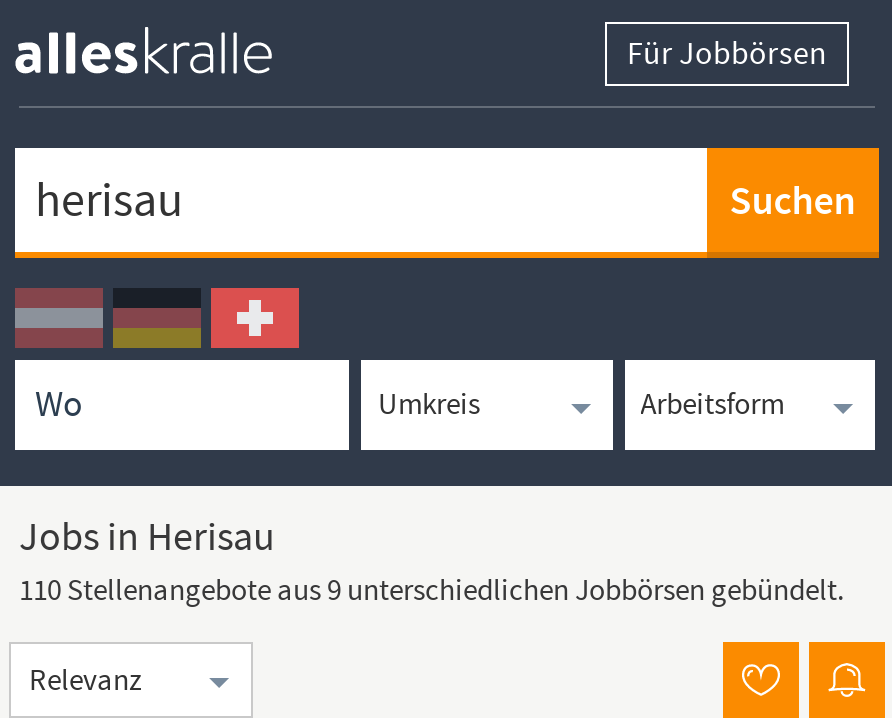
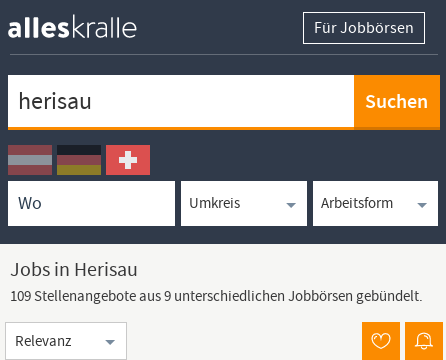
- 110 Stellenangebote aus 9 unterschiedlichen Jobbörsen gebündelt.
+ 109 Stellenangebote aus 9 unterschiedlichen Jobbörsen gebündelt.
